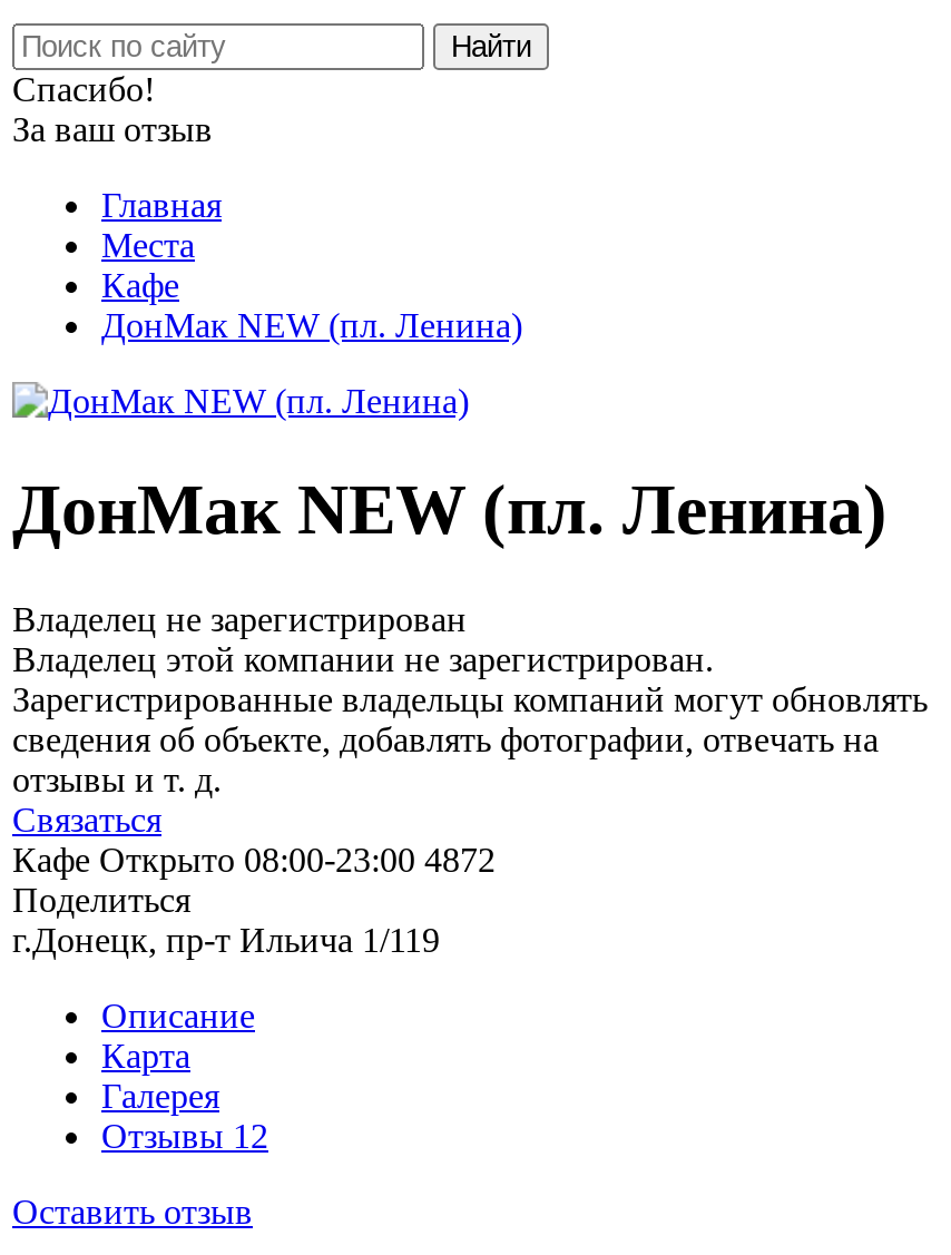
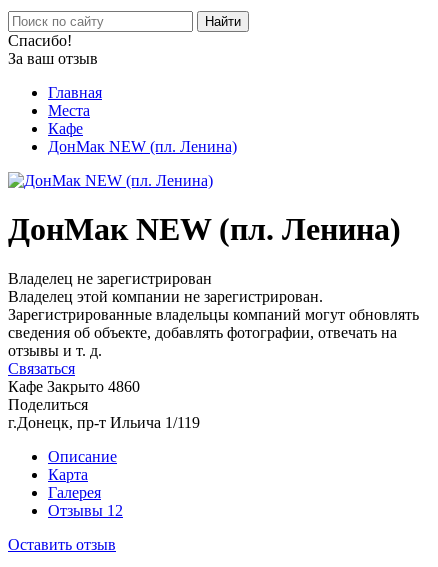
- Кафе Открыто 08:00-23:00 4872
+ Кафе Закрыто 4860
